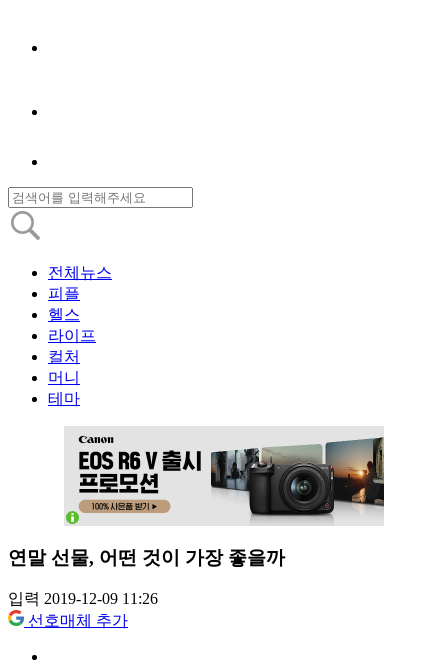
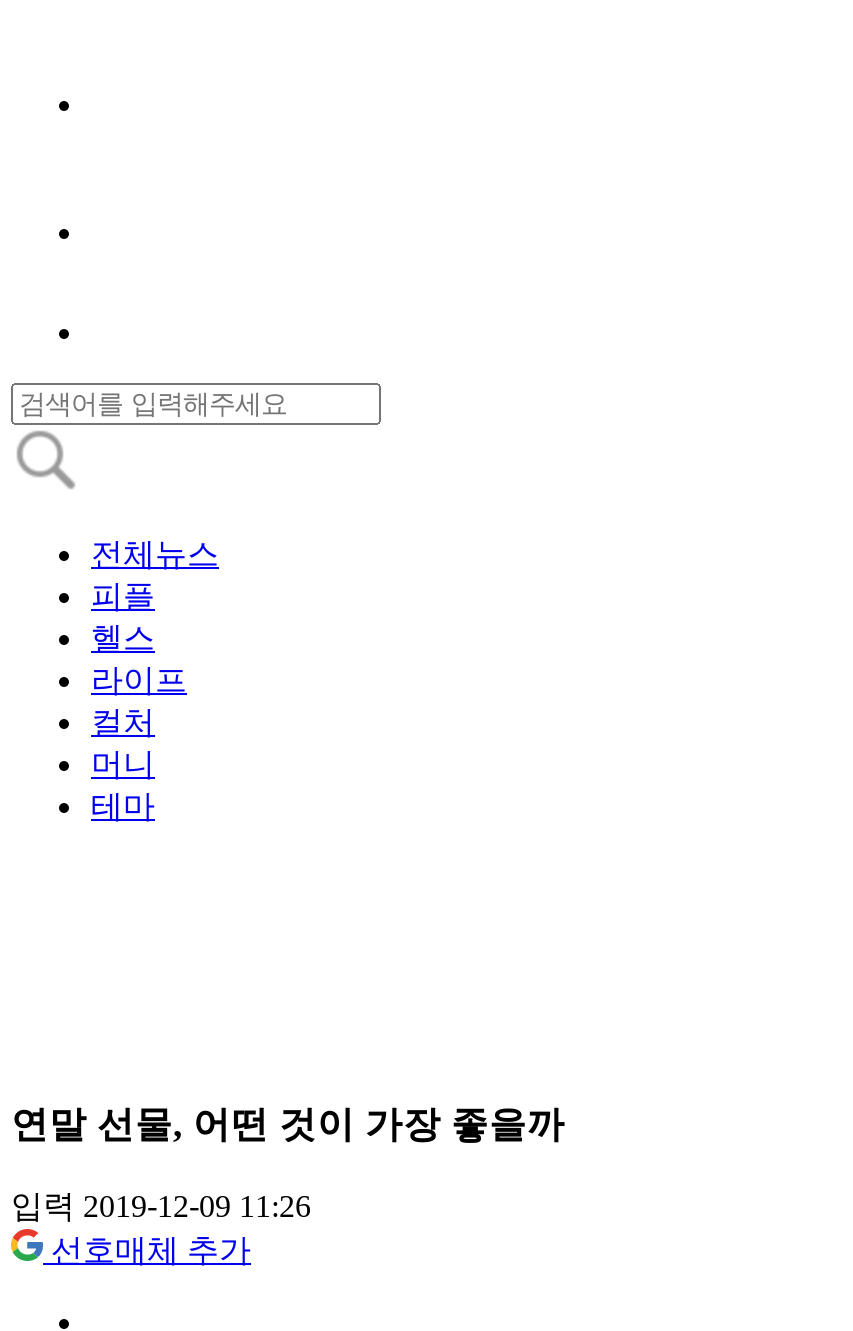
- [image]
